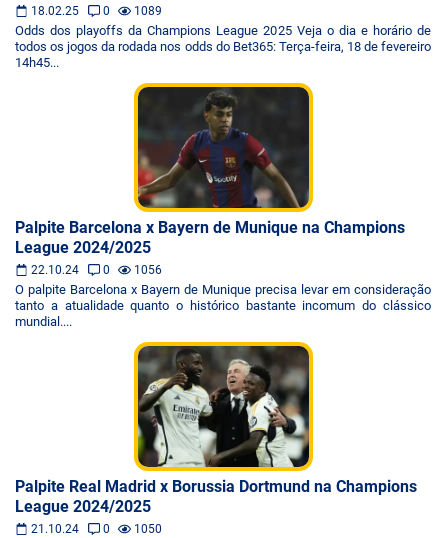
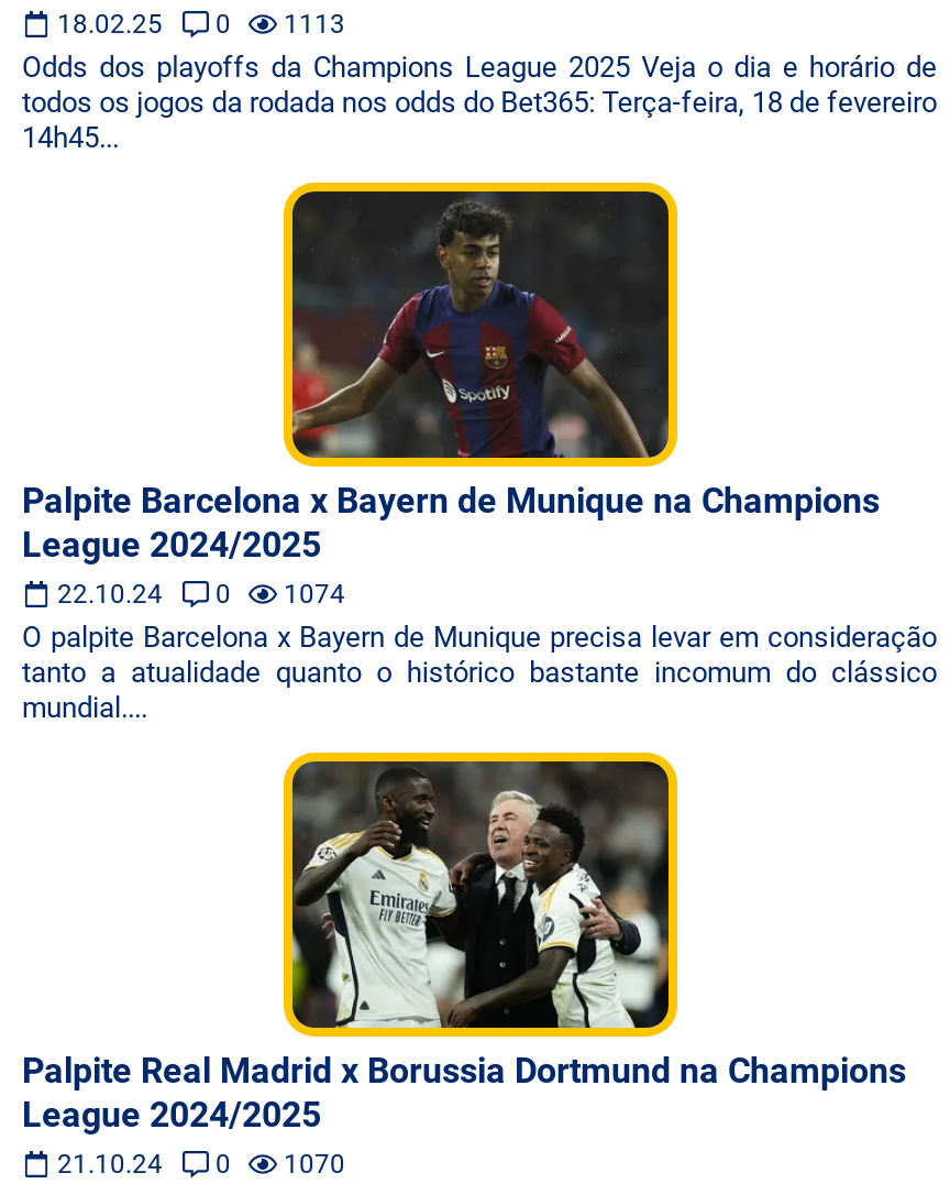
- 18.02.25 0 1089
+ 18.02.25 0 1113

- 22.10.24 0 1056
+ 22.10.24 0 1074

- 21.10.24 0 1050
+ 21.10.24 0 1070
